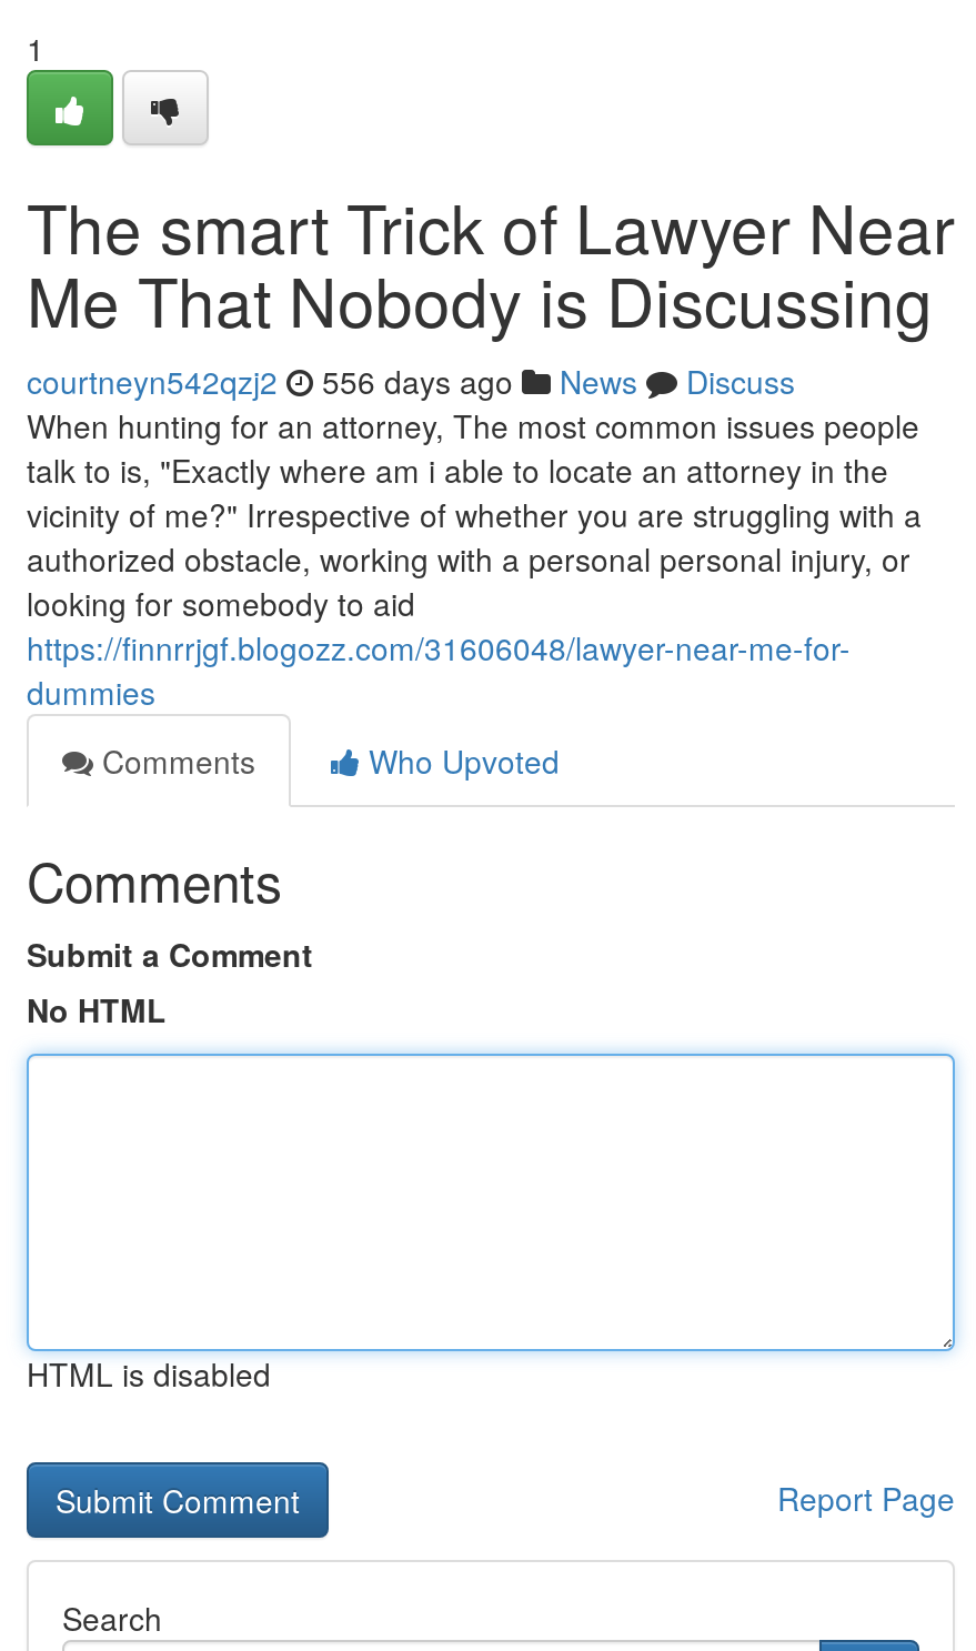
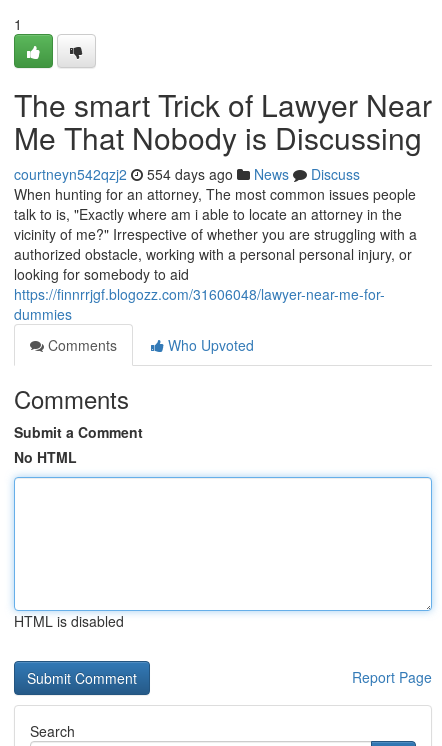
- courtneyn542qzj2 556 days ago News Discuss
+ courtneyn542qzj2 554 days ago News Discuss
